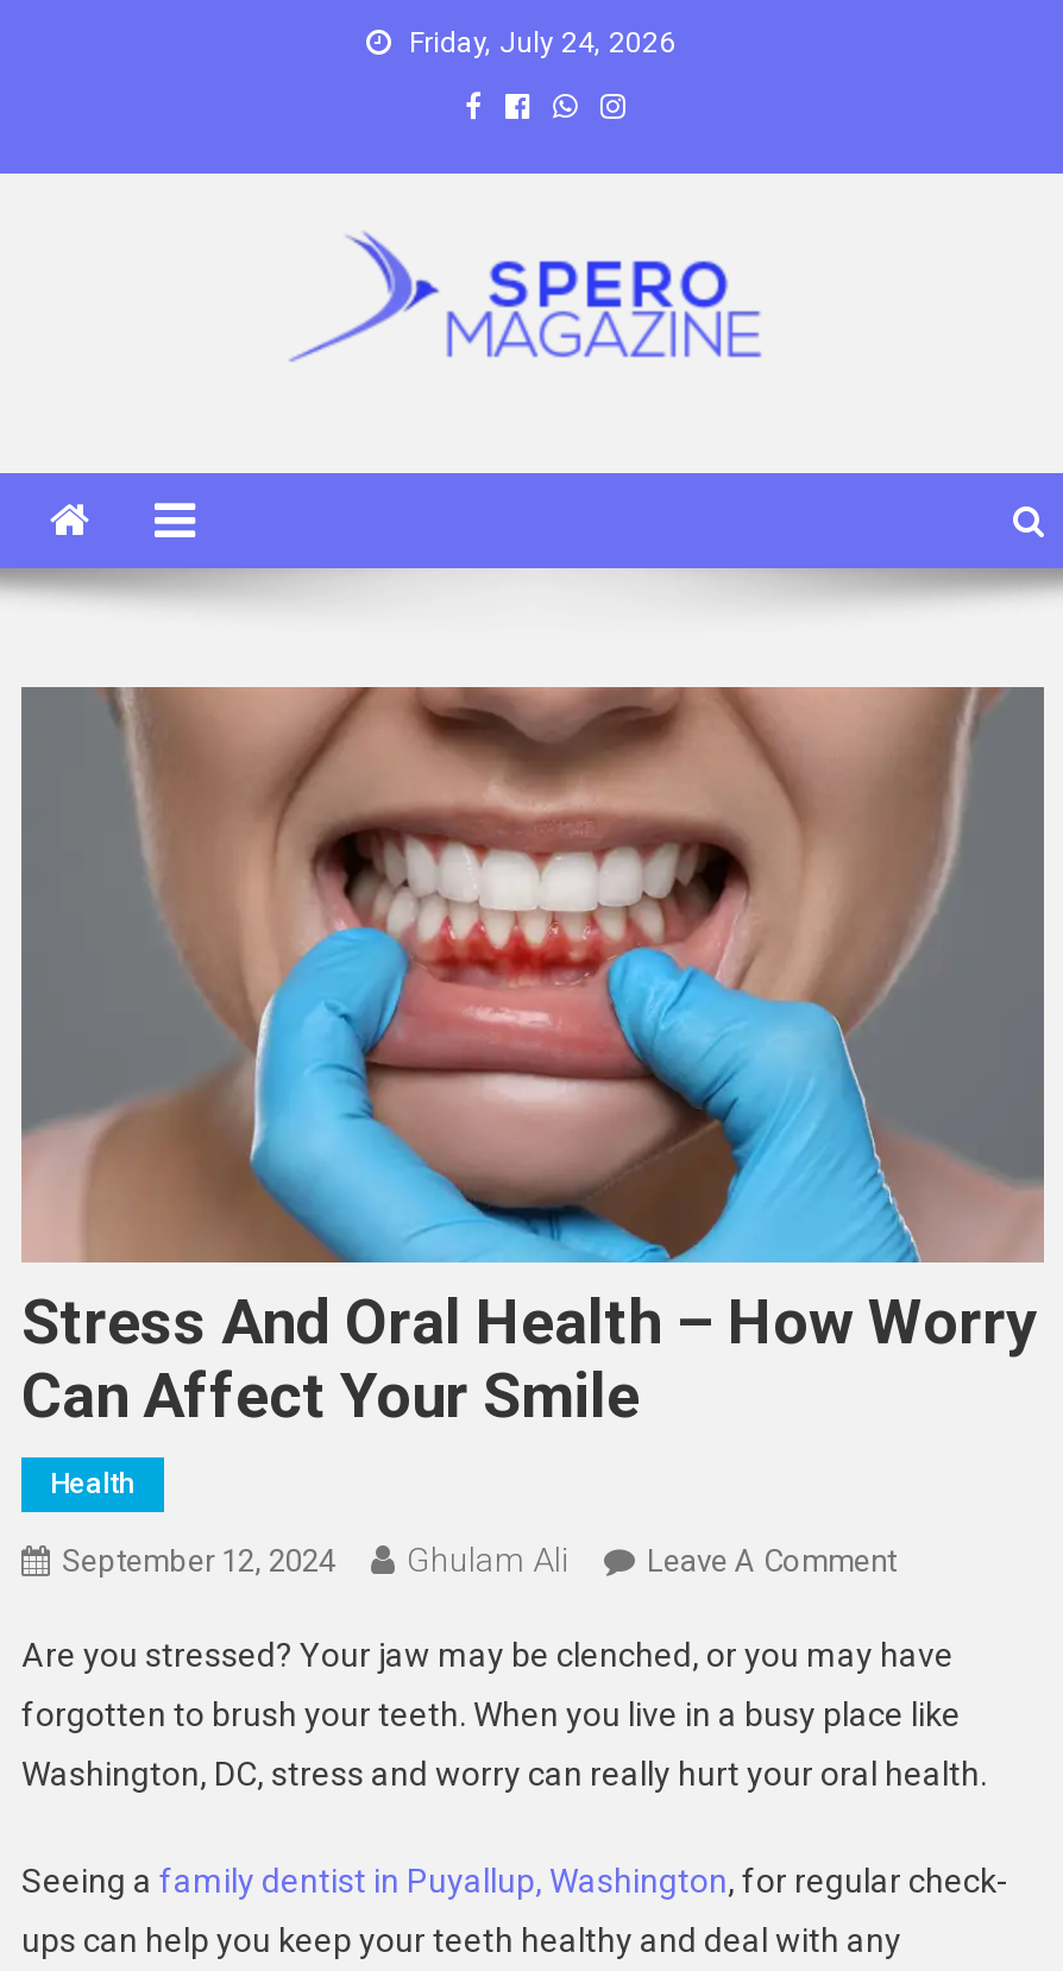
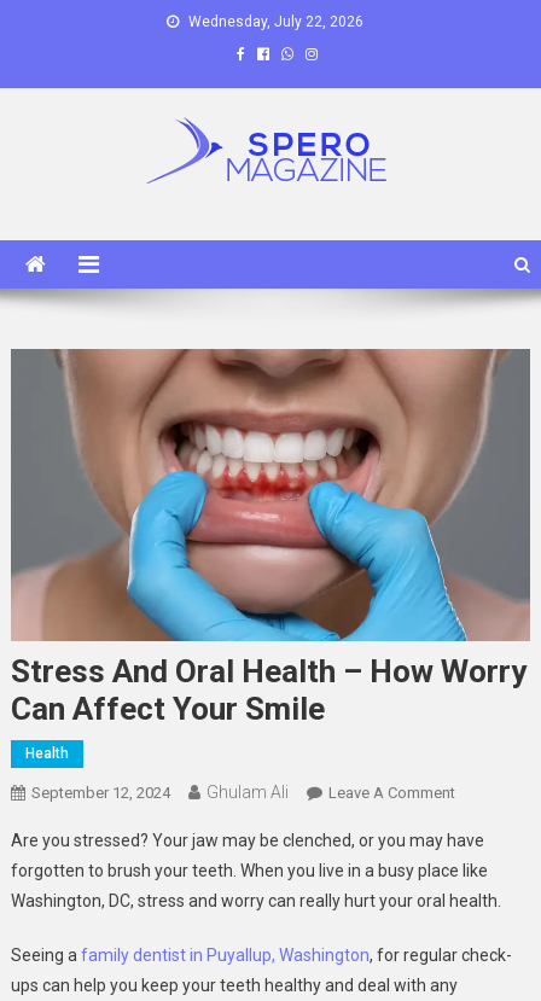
- Friday, July 24, 2026
+ Wednesday, July 22, 2026
